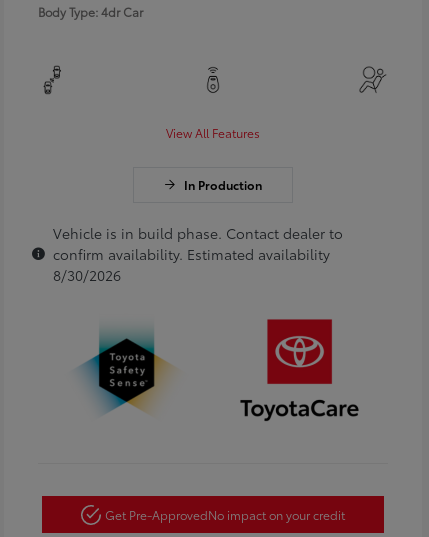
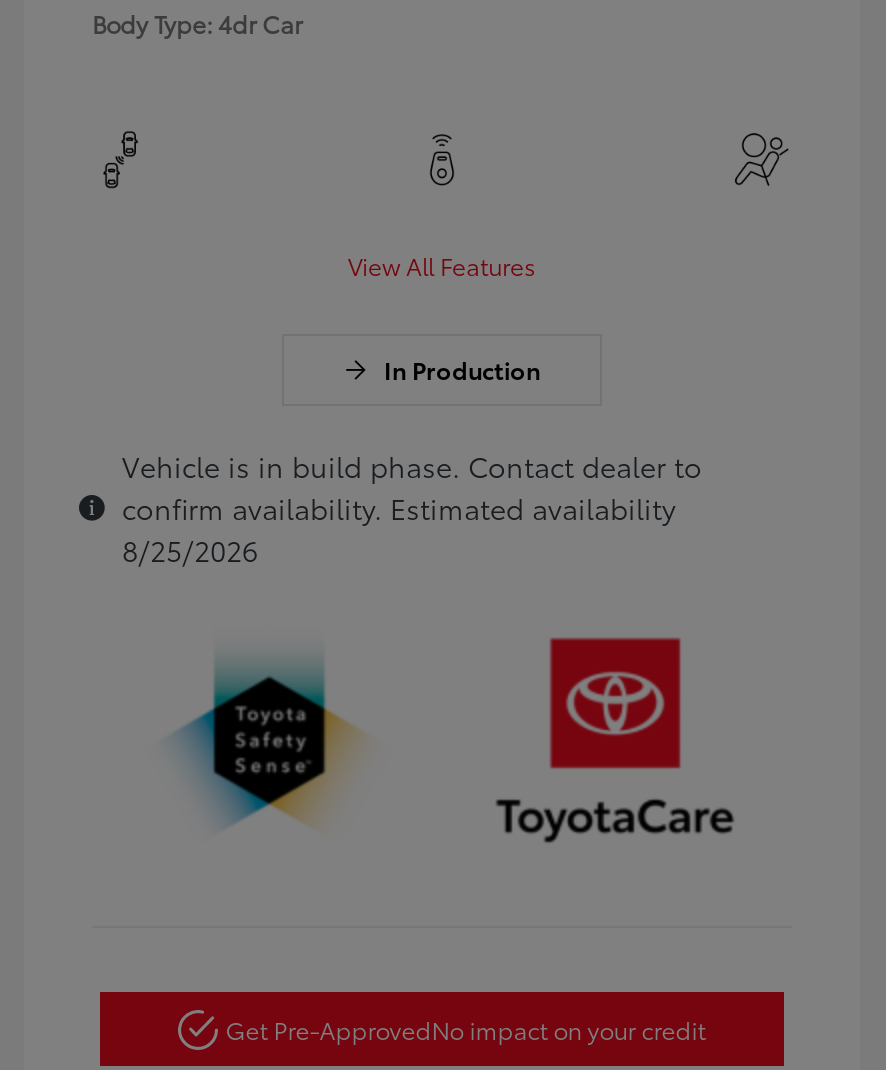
- 8/30/2026
+ 8/25/2026
